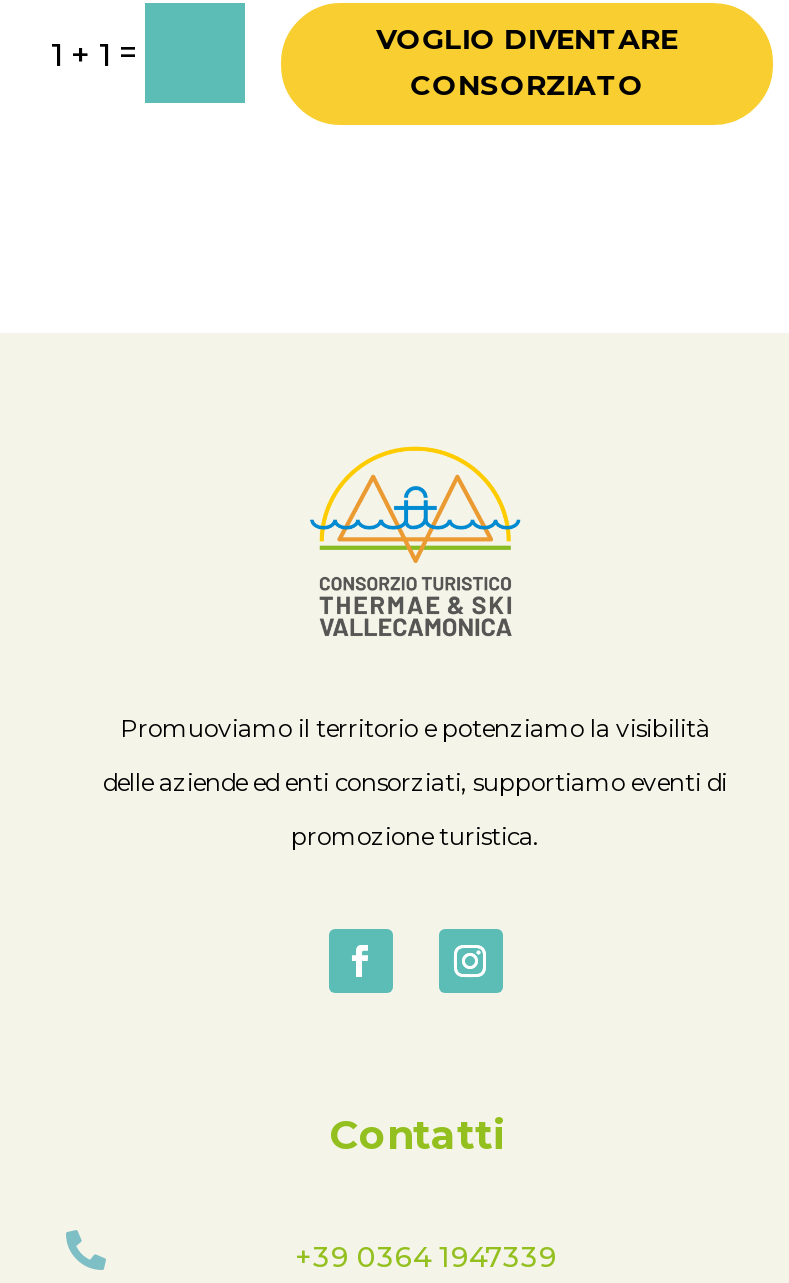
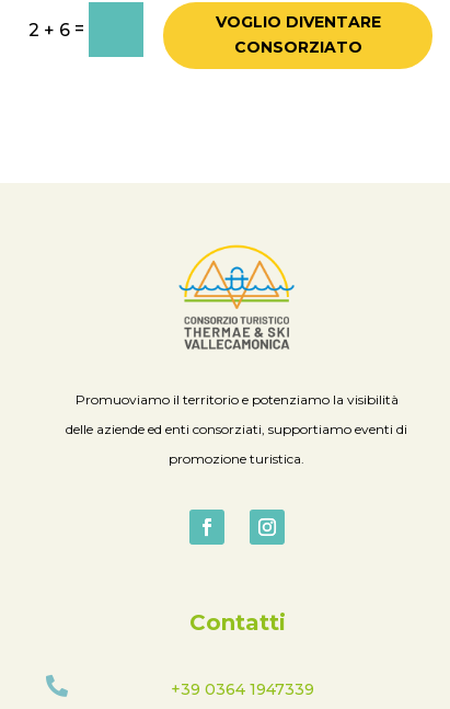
- 1 + 1 =
+ 2 + 6 =
